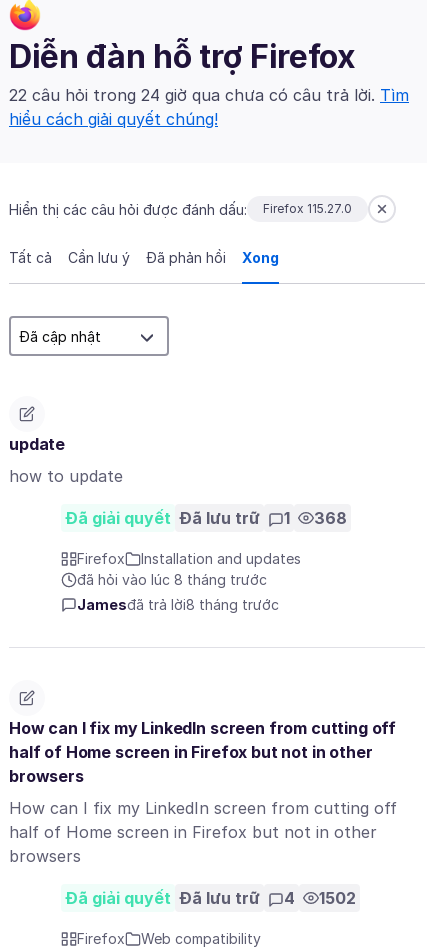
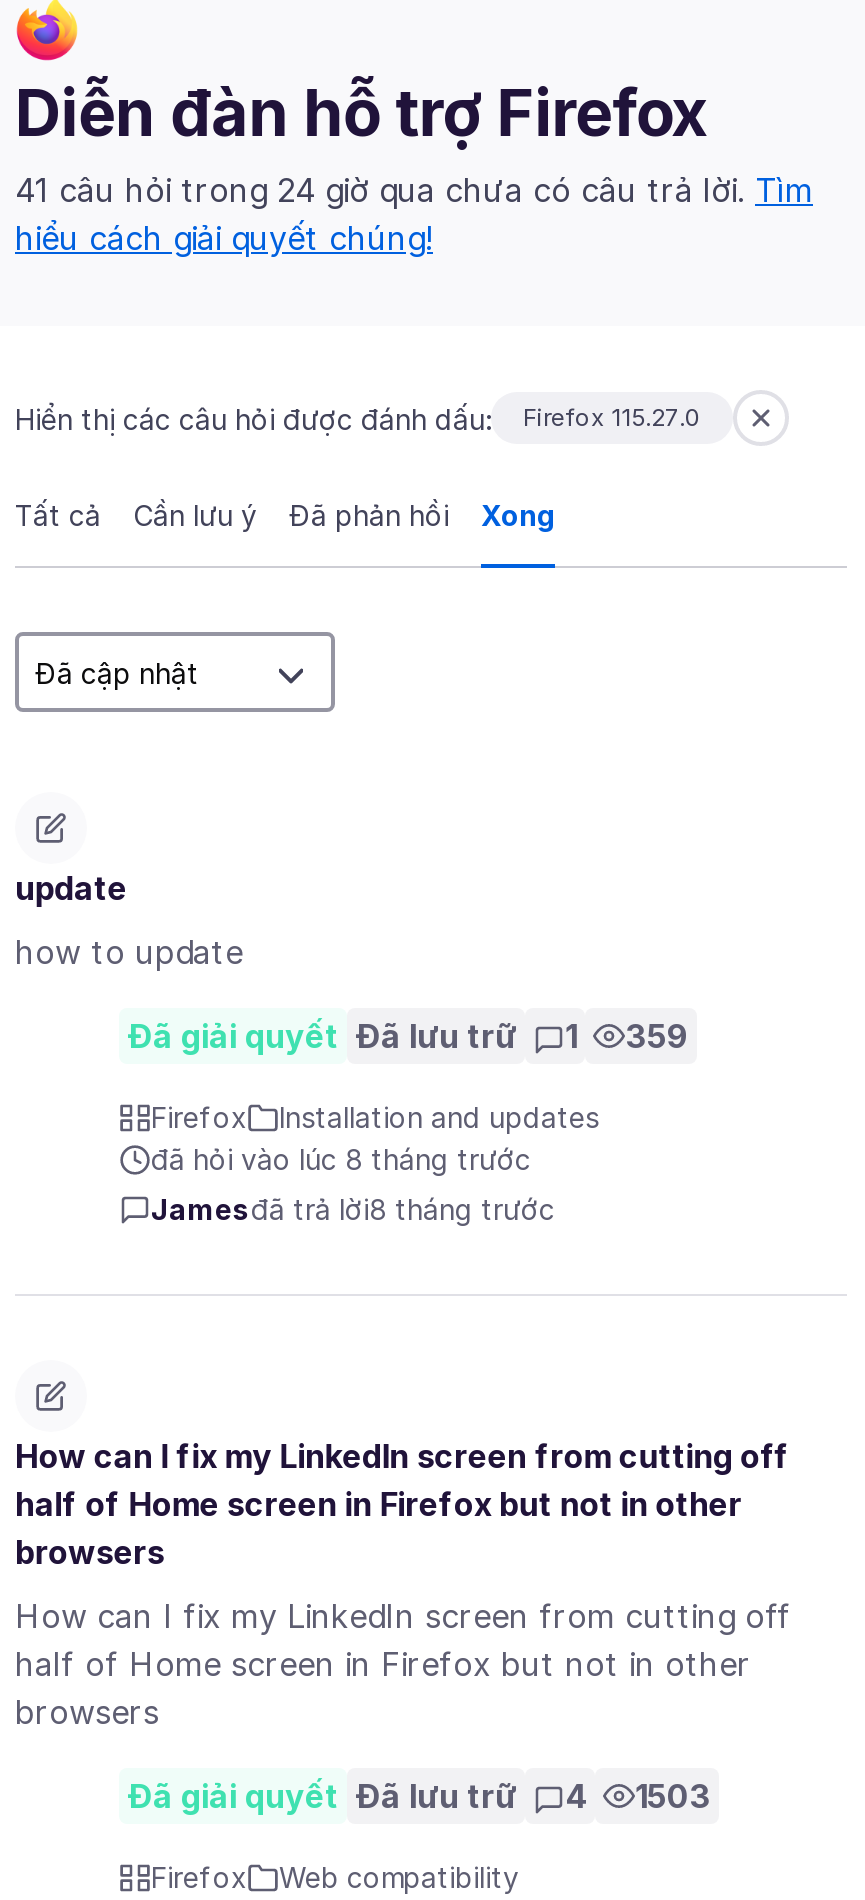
- 22 câu hỏi trong 24 giờ qua chưa có câu trả lời. Tìm
+ 41 câu hỏi trong 24 giờ qua chưa có câu trả lời. Tìm

- Đã giải quyết Đã lưu trữ 1 368
+ Đã giải quyết Đã lưu trữ 1 359

- Đã giải quyết Đã lưu trữ 4 1502
+ Đã giải quyết Đã lưu trữ 4 1503
